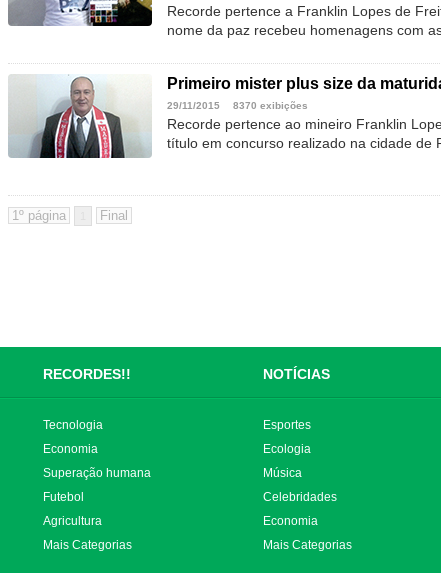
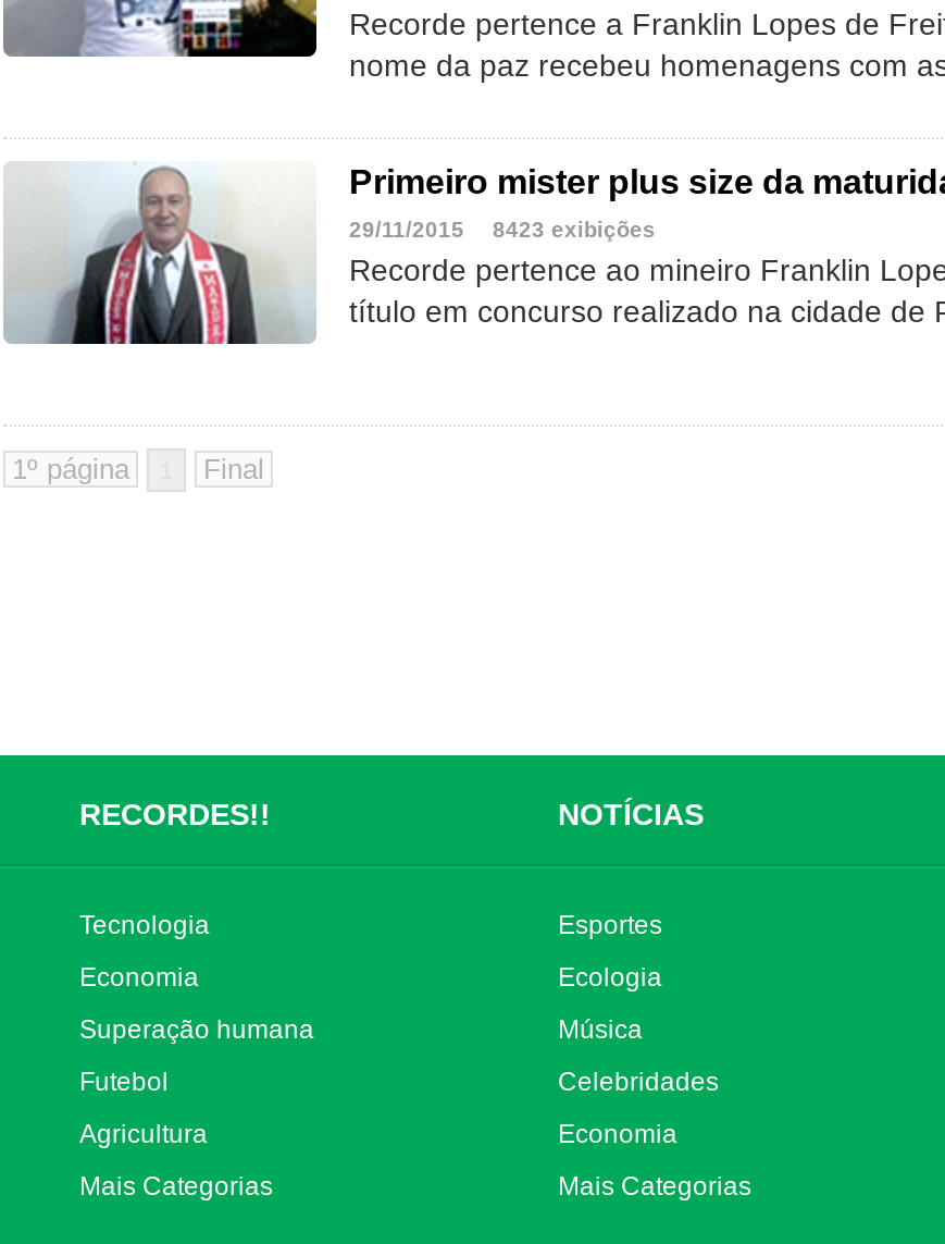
- 29/11/2015 8370 exibições
+ 29/11/2015 8423 exibições
